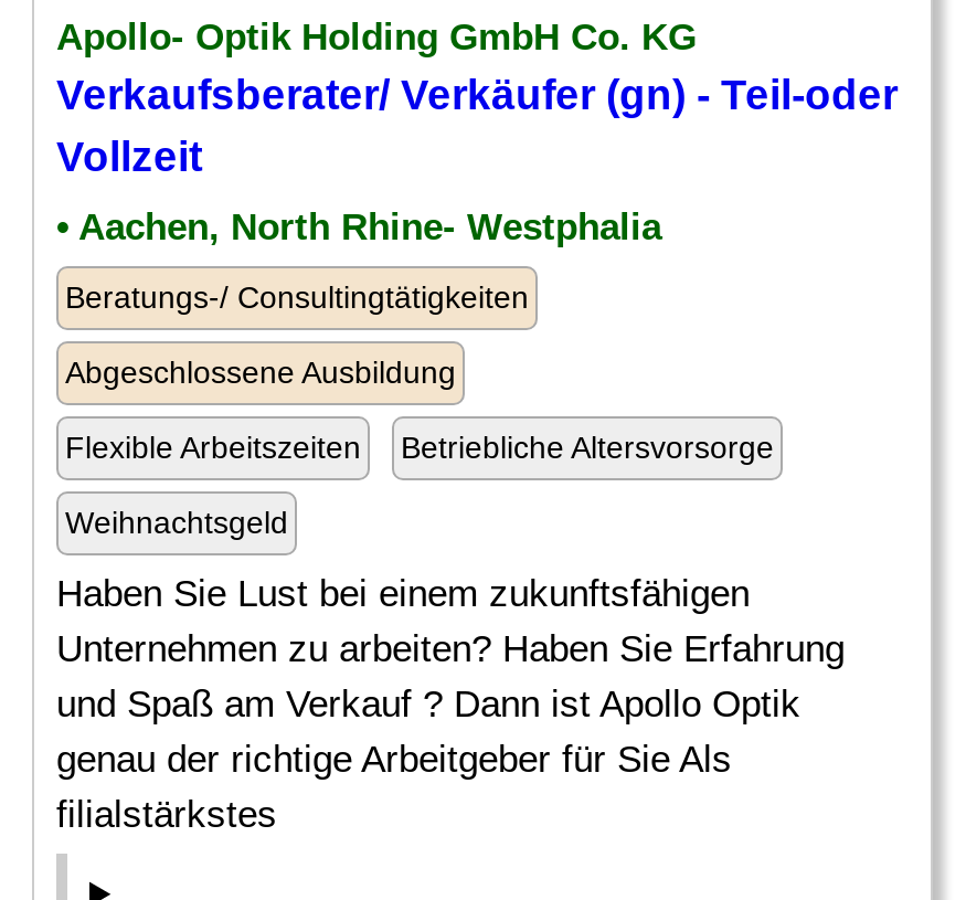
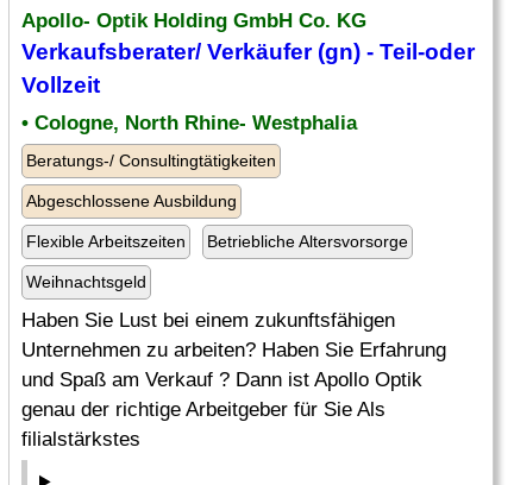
- • Aachen, North Rhine- Westphalia
+ • Cologne, North Rhine- Westphalia
